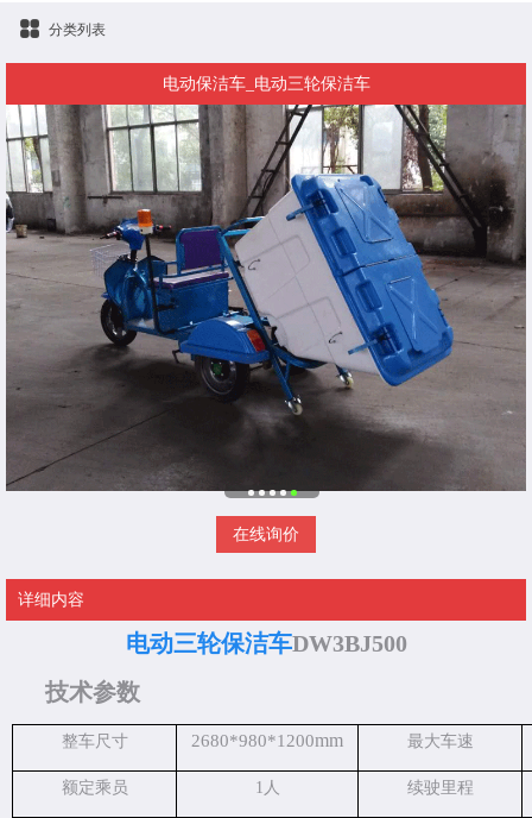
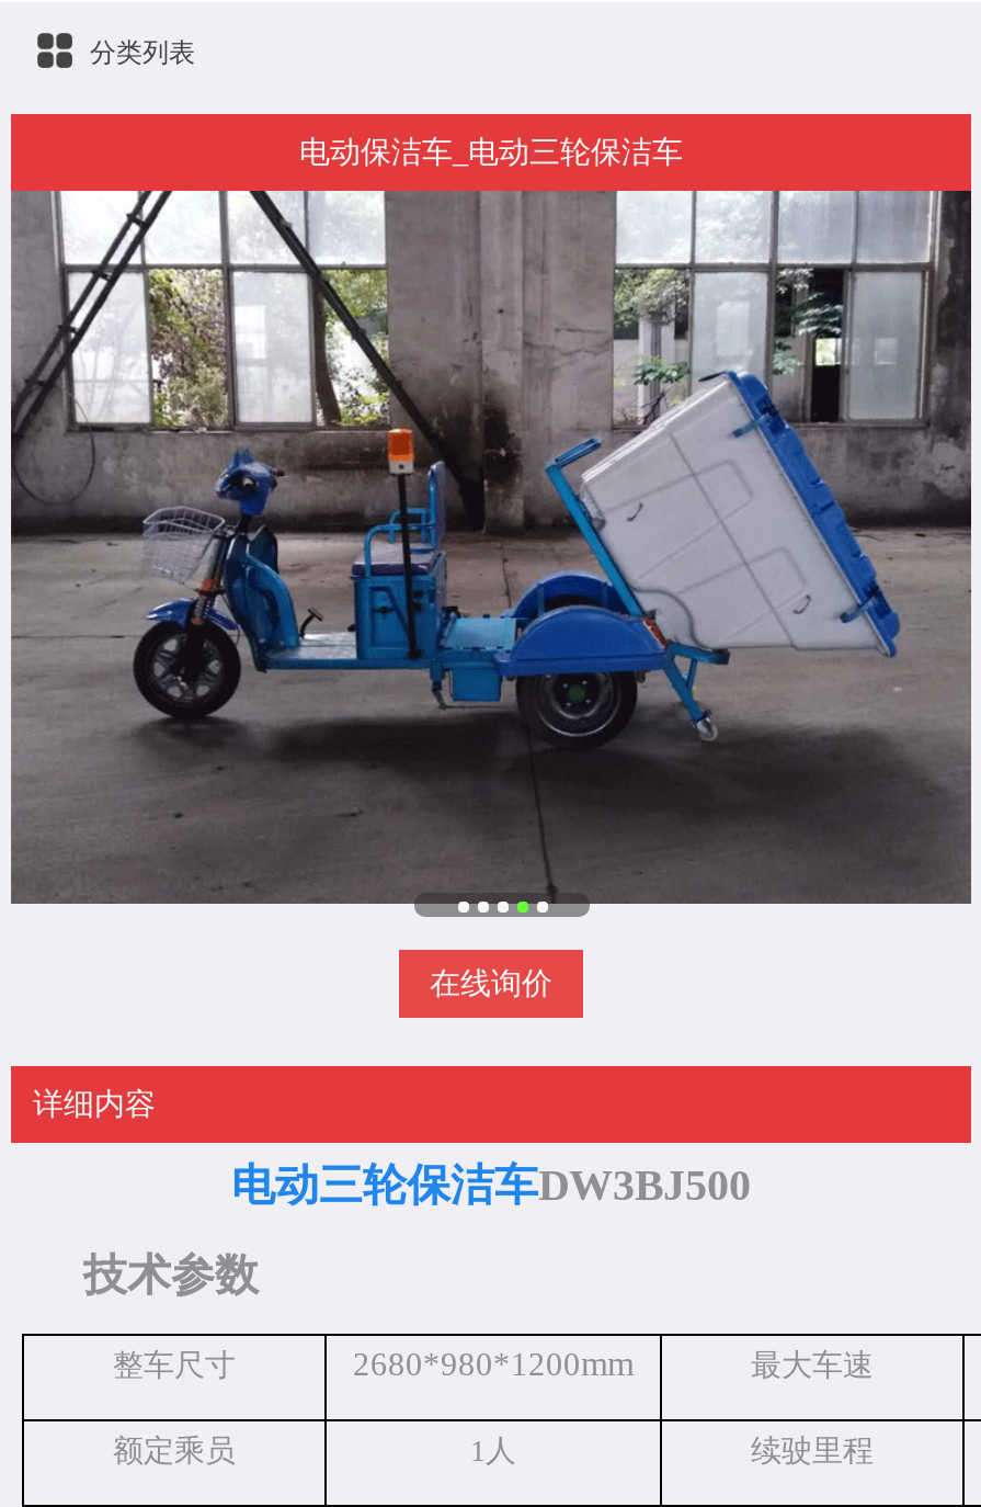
- [image]
+ [image]
